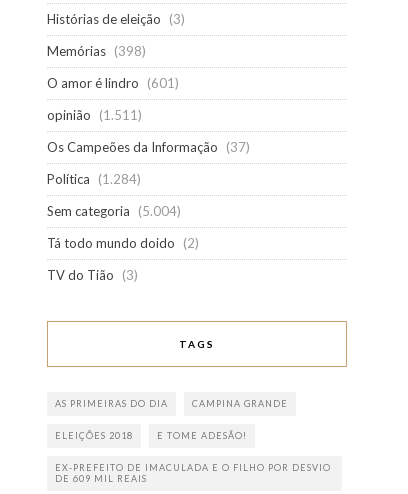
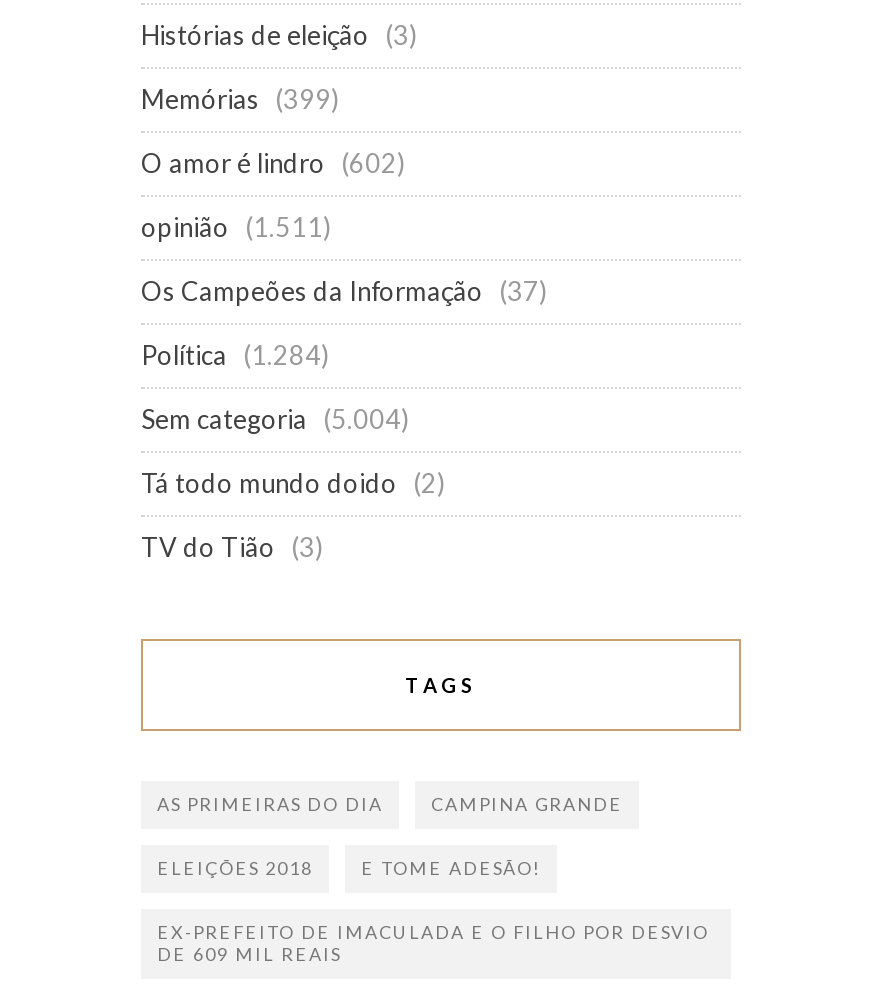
- Memórias (398)
+ Memórias (399)

- O amor é lindro (601)
+ O amor é lindro (602)
